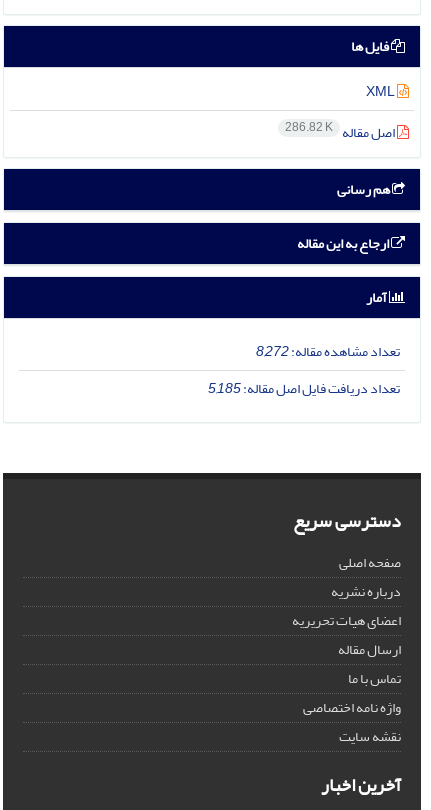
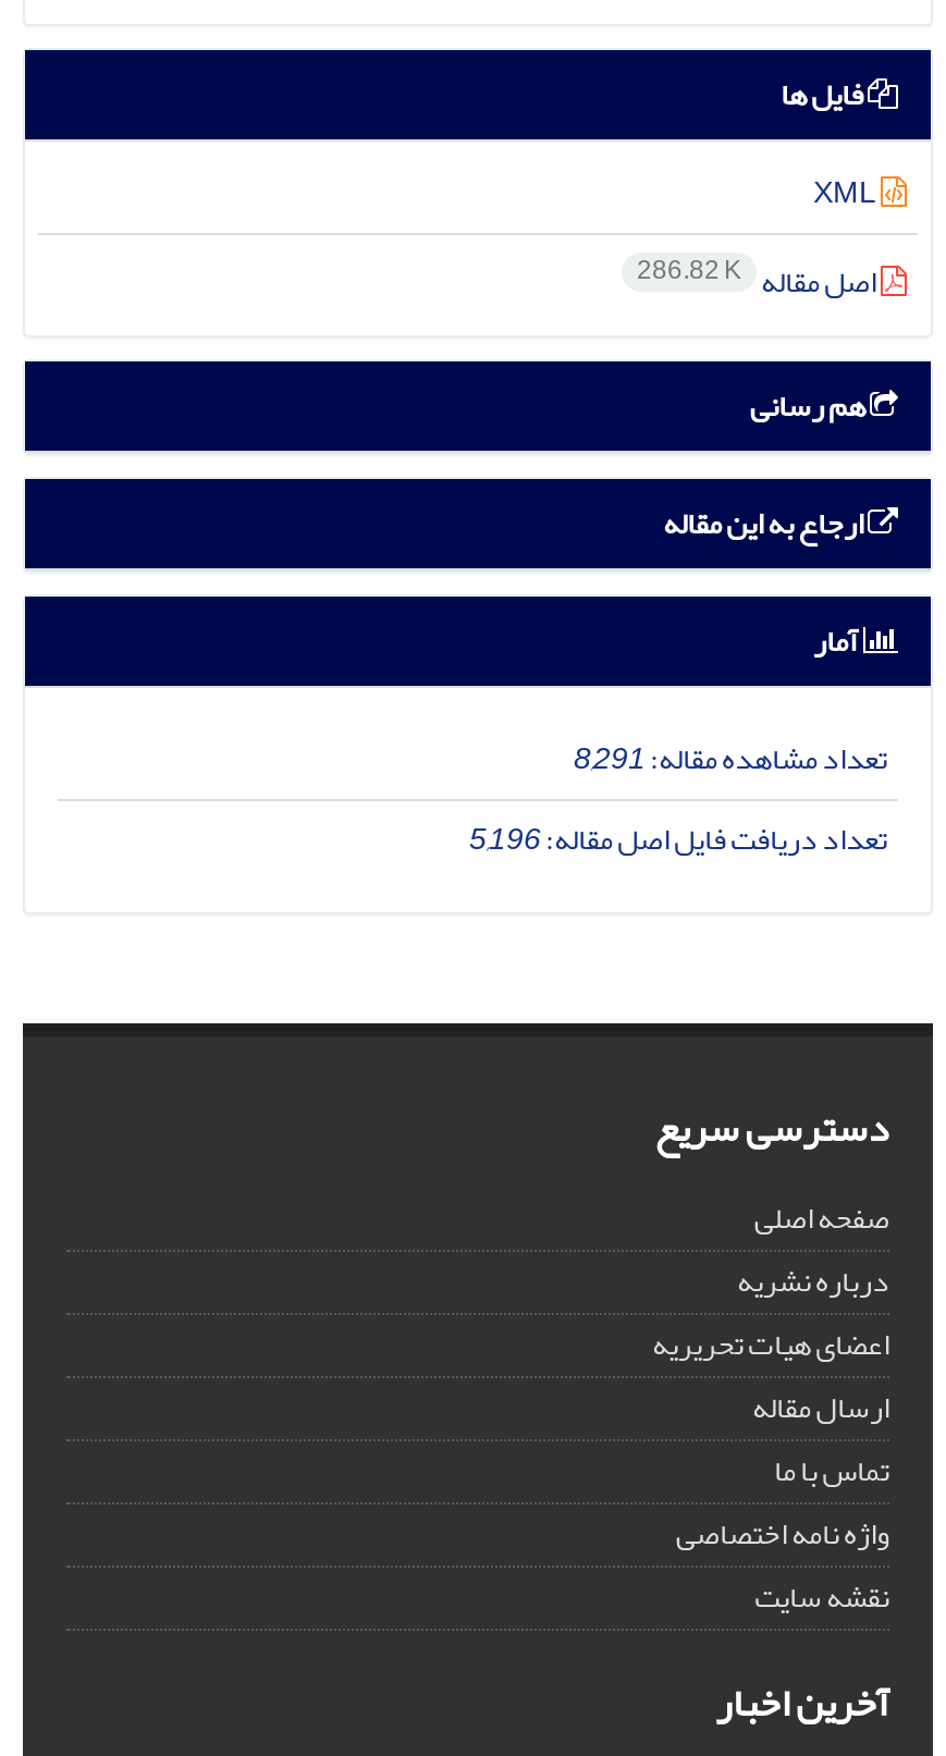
- تعداد مشاهده مقاله:8,272
+ تعداد مشاهده مقاله:8,291

- تعداد دریافت فایل اصل مقاله:5,185
+ تعداد دریافت فایل اصل مقاله:5,196
